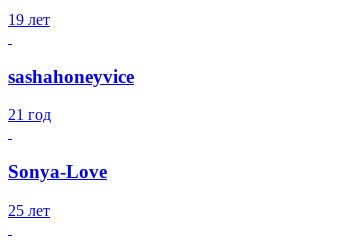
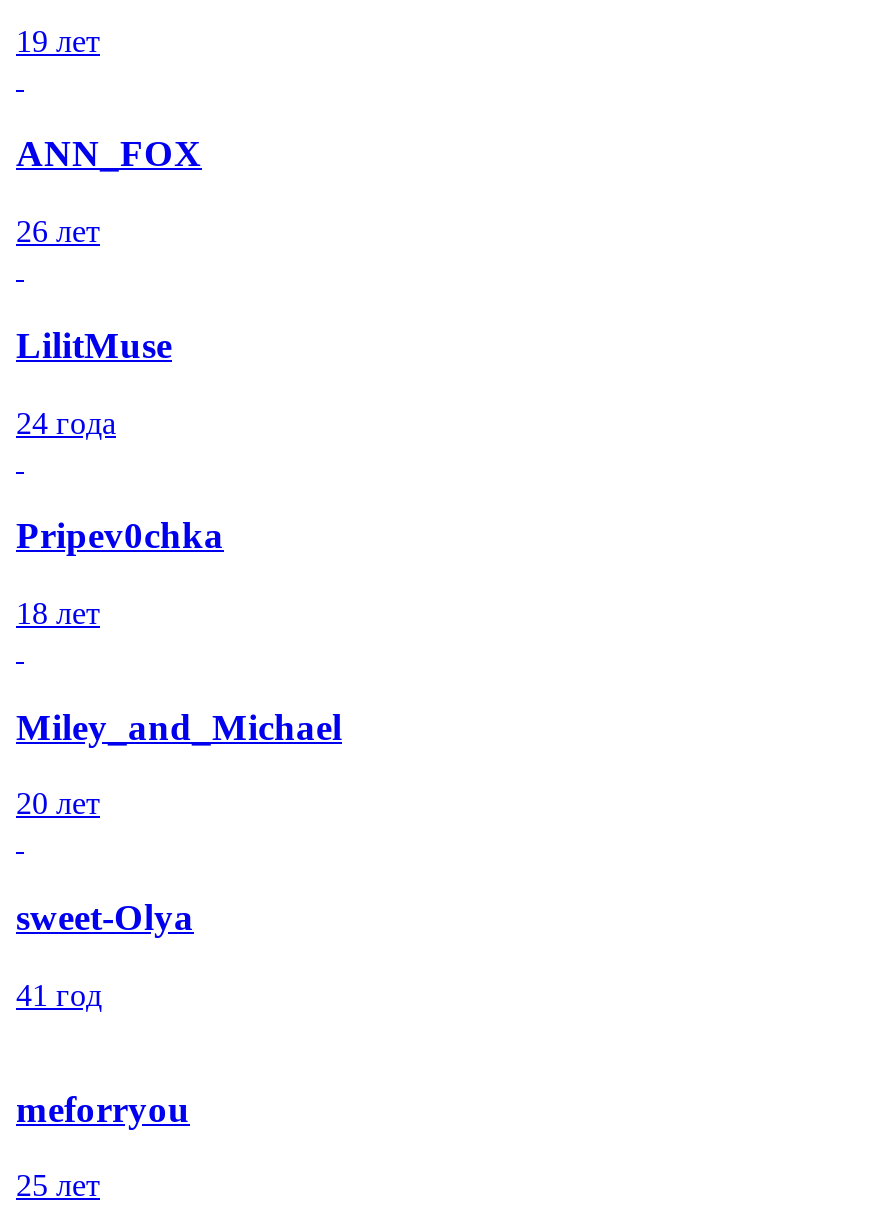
- sashahoneyvice
- 21 год
- Sonya-Love
+ ANN_FOX
+ 26 лет
+ LilitMuse
+ 24 года
+ Pripev0chka
+ 18 лет
+ Miley_and_Michael
+ 20 лет
+ sweet-Olya
+ 41 год
+ meforryou
